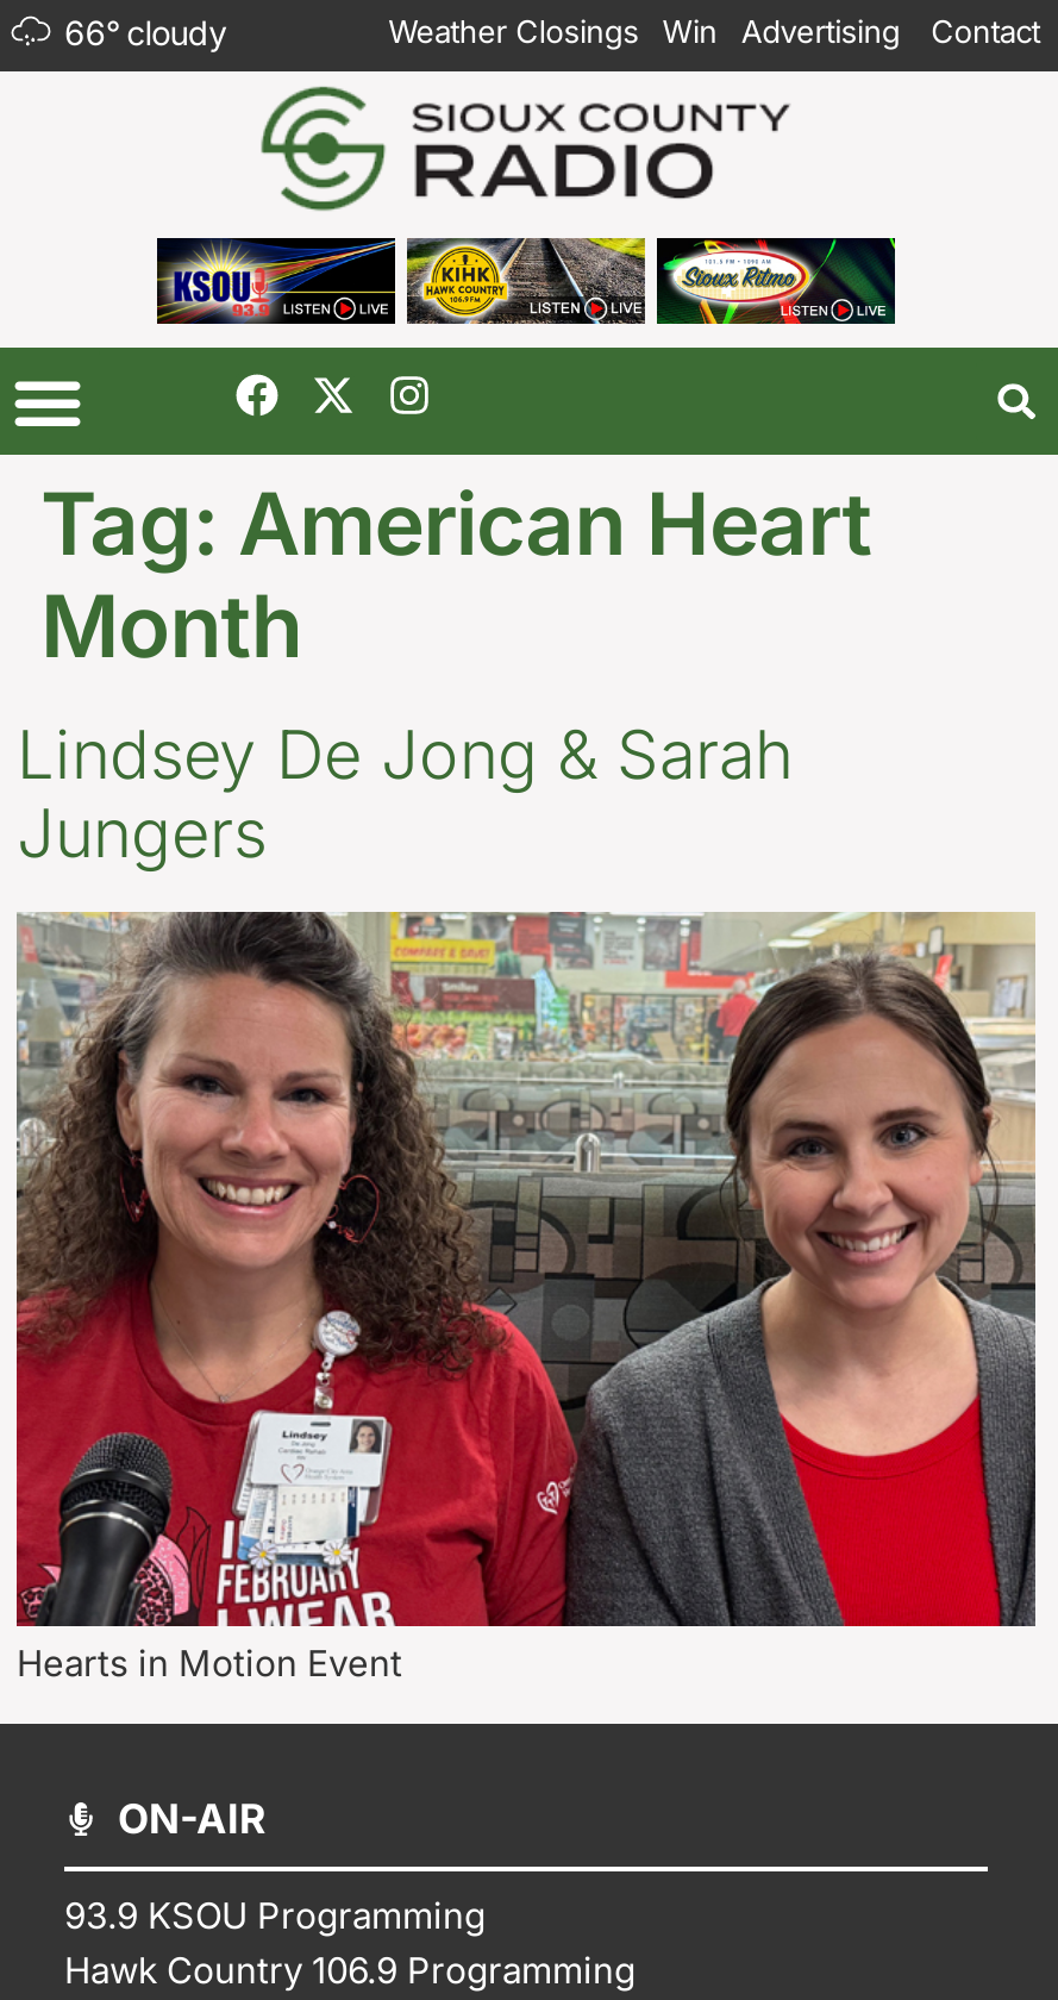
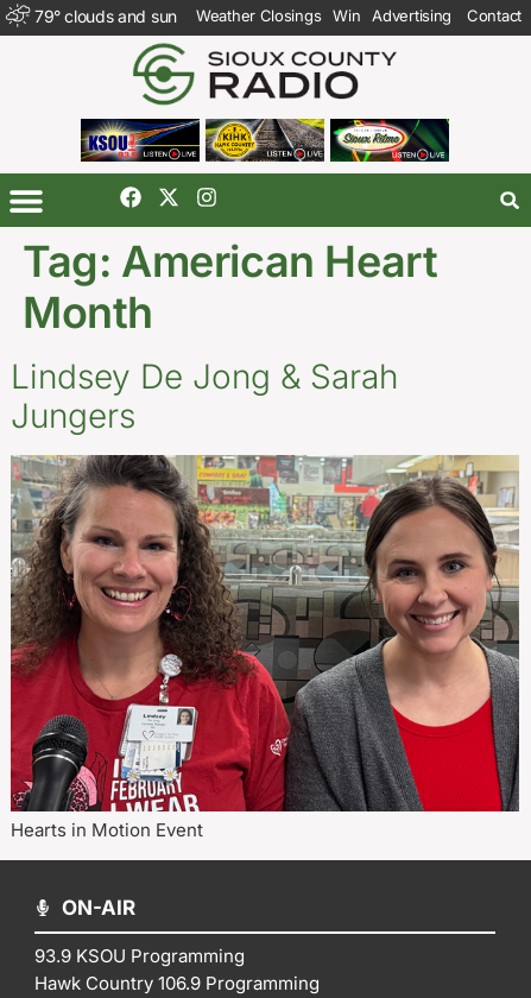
- 66° cloudy
+ 79° clouds and sun
